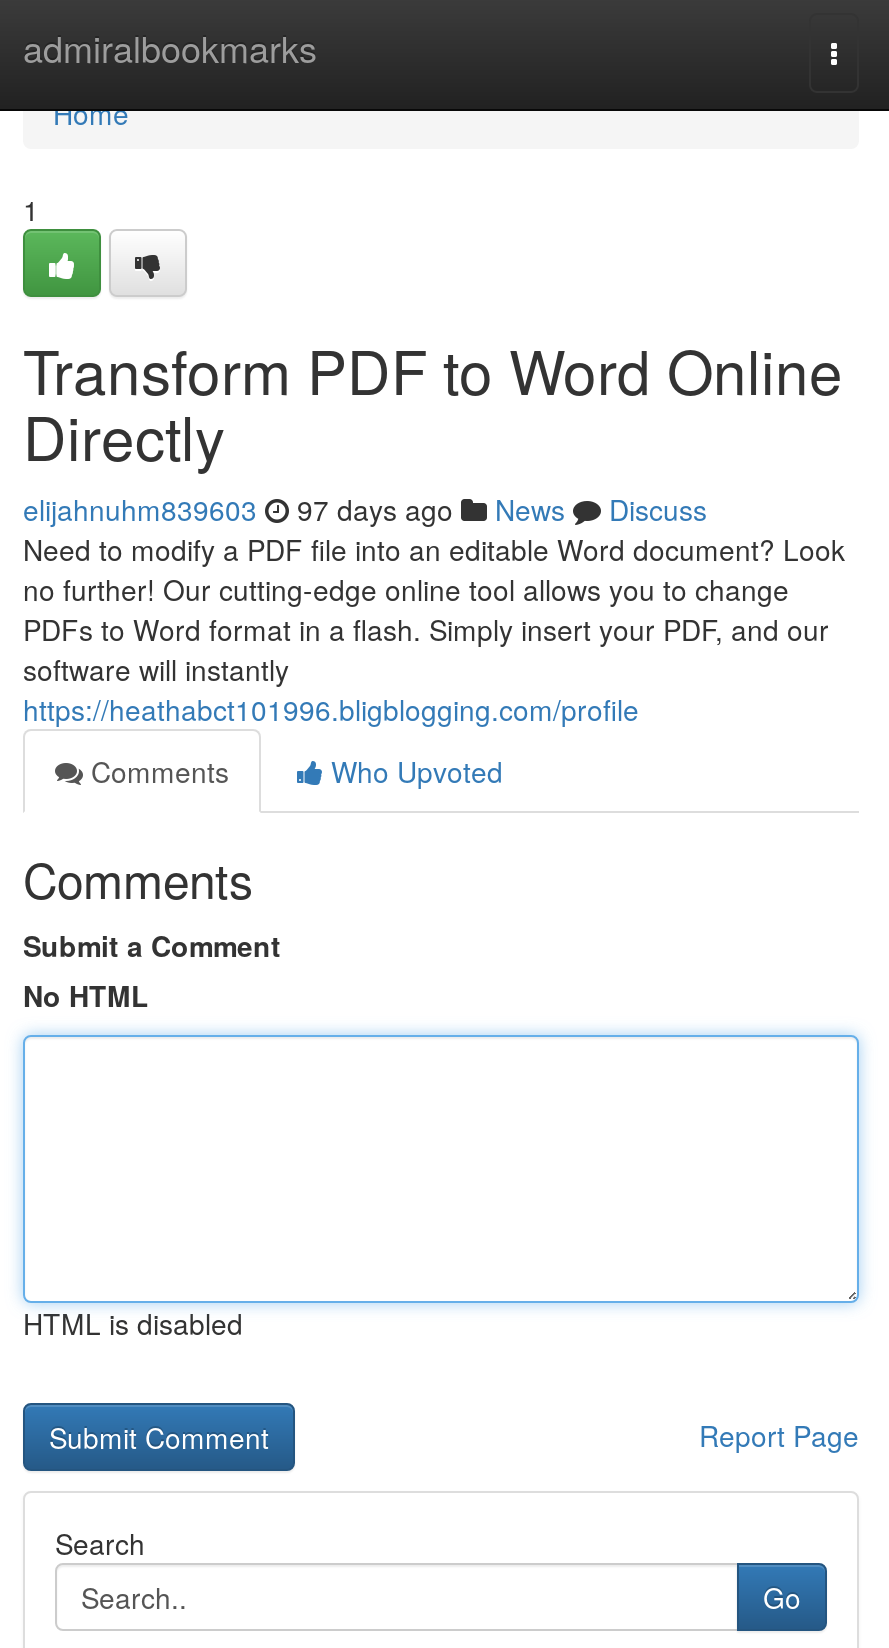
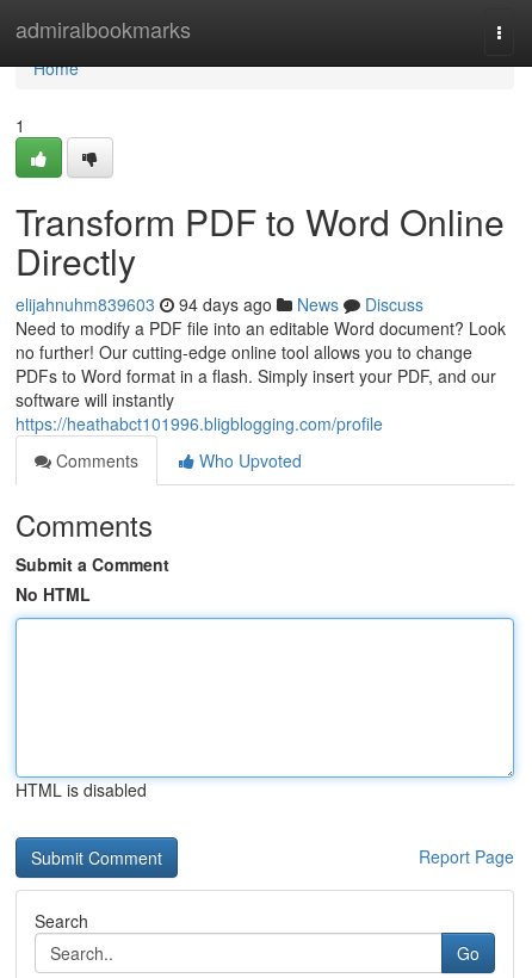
- elijahnuhm839603 97 days ago News Discuss
+ elijahnuhm839603 94 days ago News Discuss
